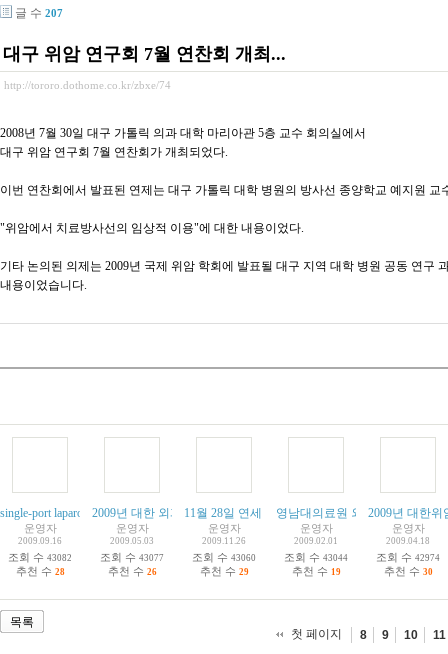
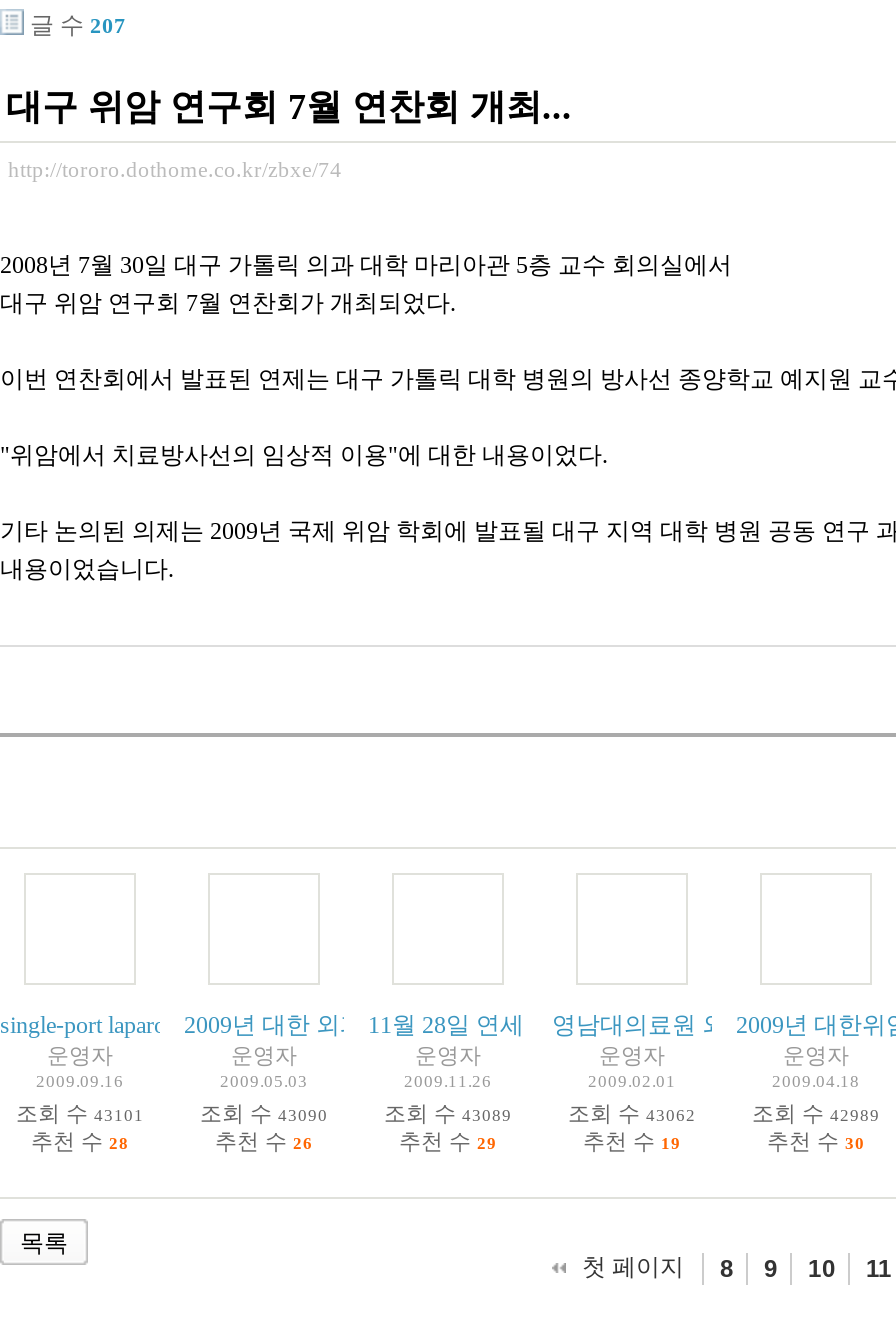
- 조회 수 43082
+ 조회 수 43101

- 조회 수 43077
+ 조회 수 43090

- 조회 수 43060
+ 조회 수 43089

- 조회 수 43044
+ 조회 수 43062

- 조회 수 42974
+ 조회 수 42989
